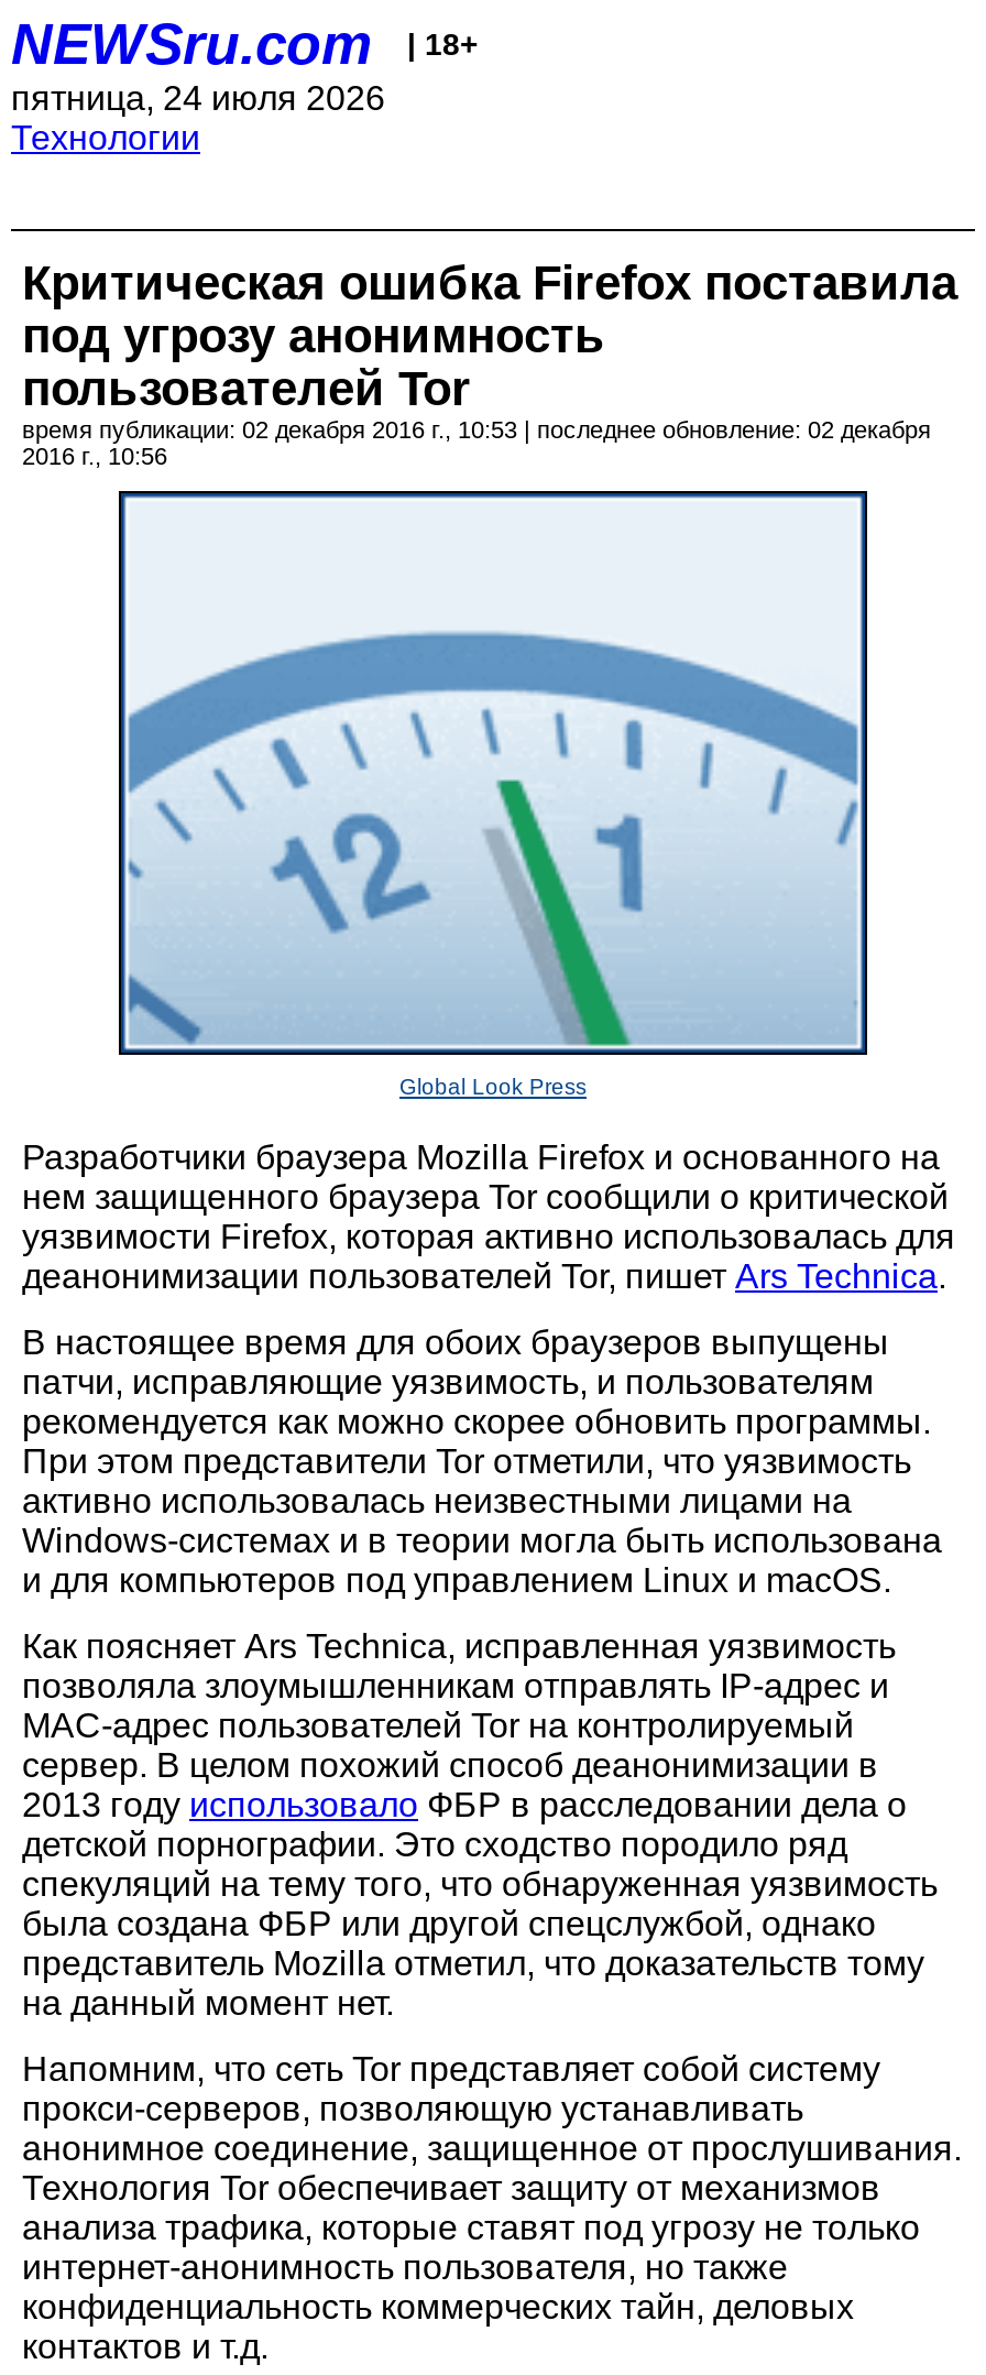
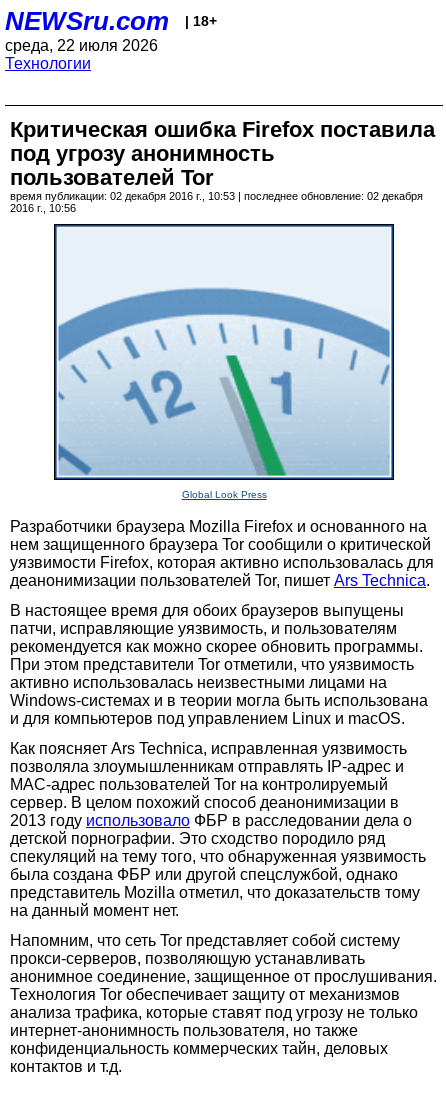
- пятница, 24 июля 2026
+ среда, 22 июля 2026
